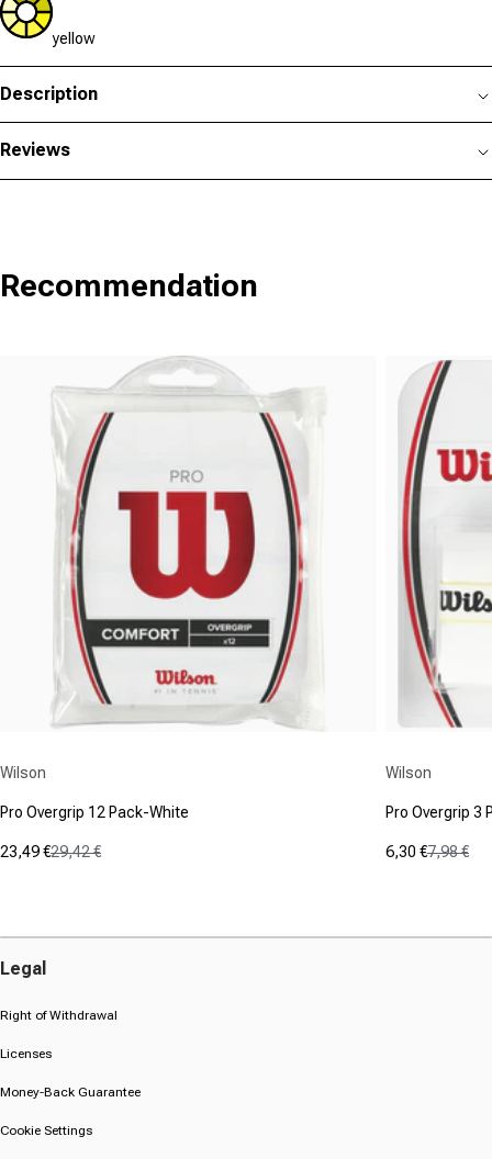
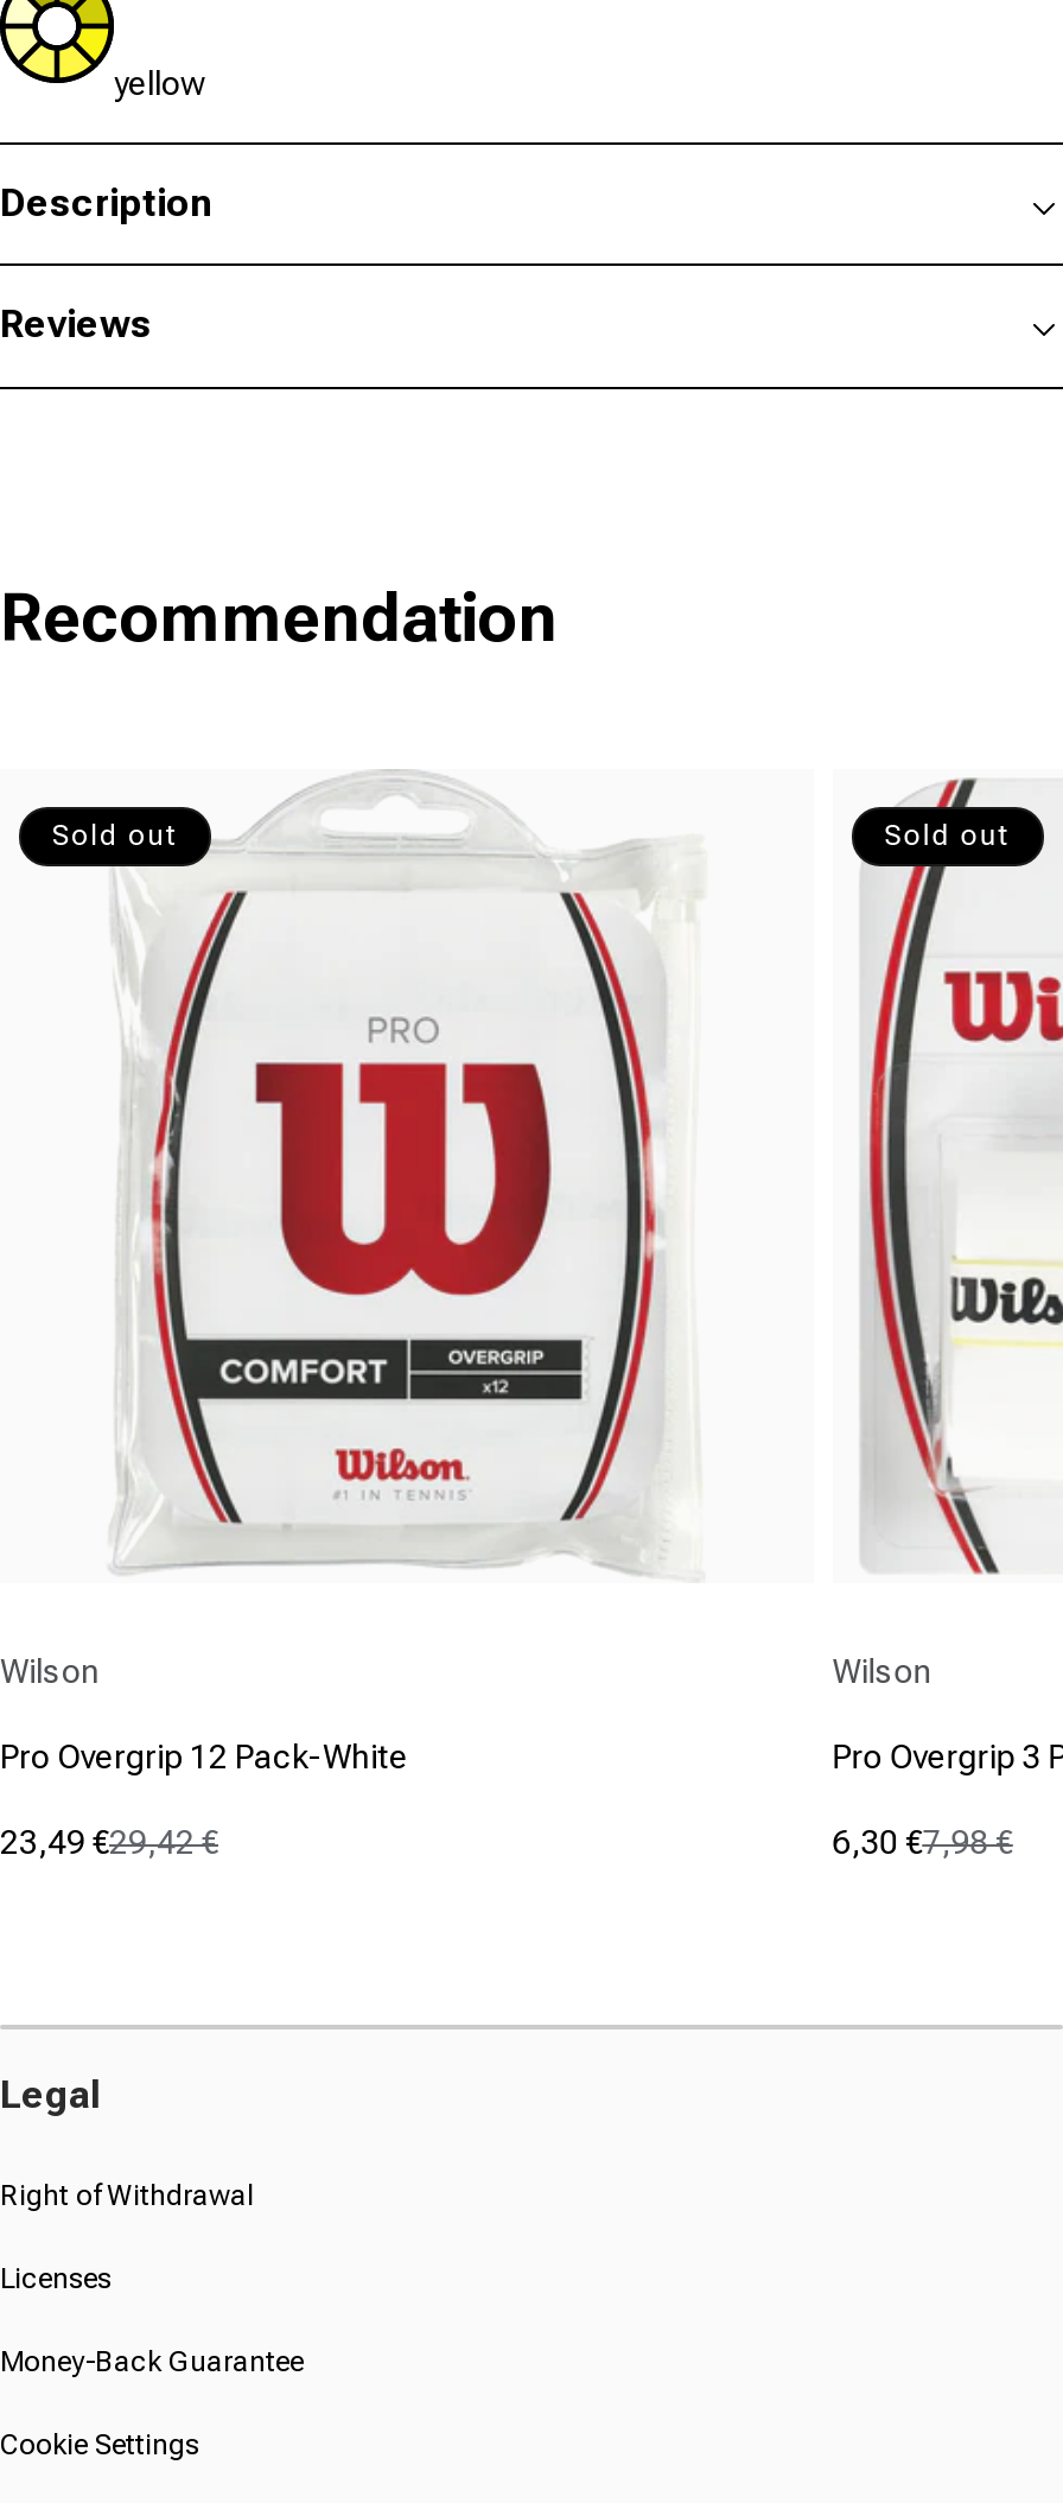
+ Sold out

+ Sold out
